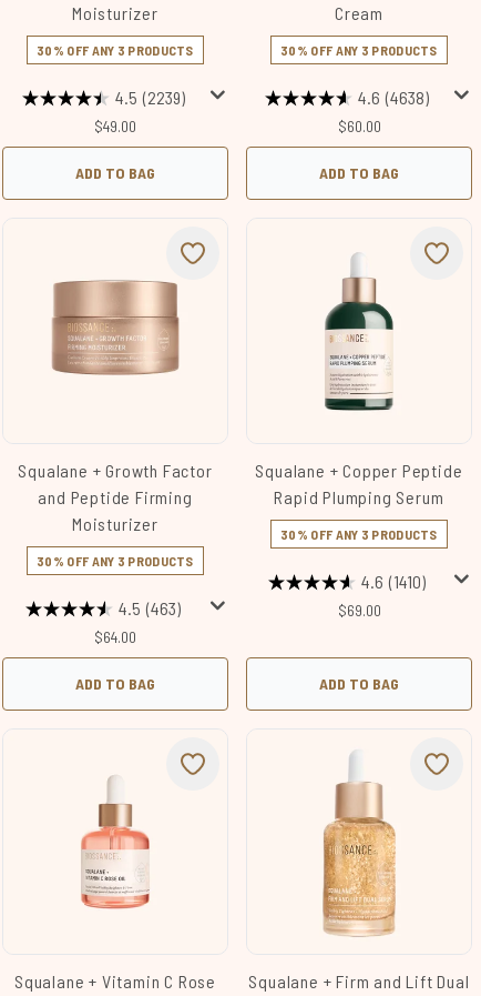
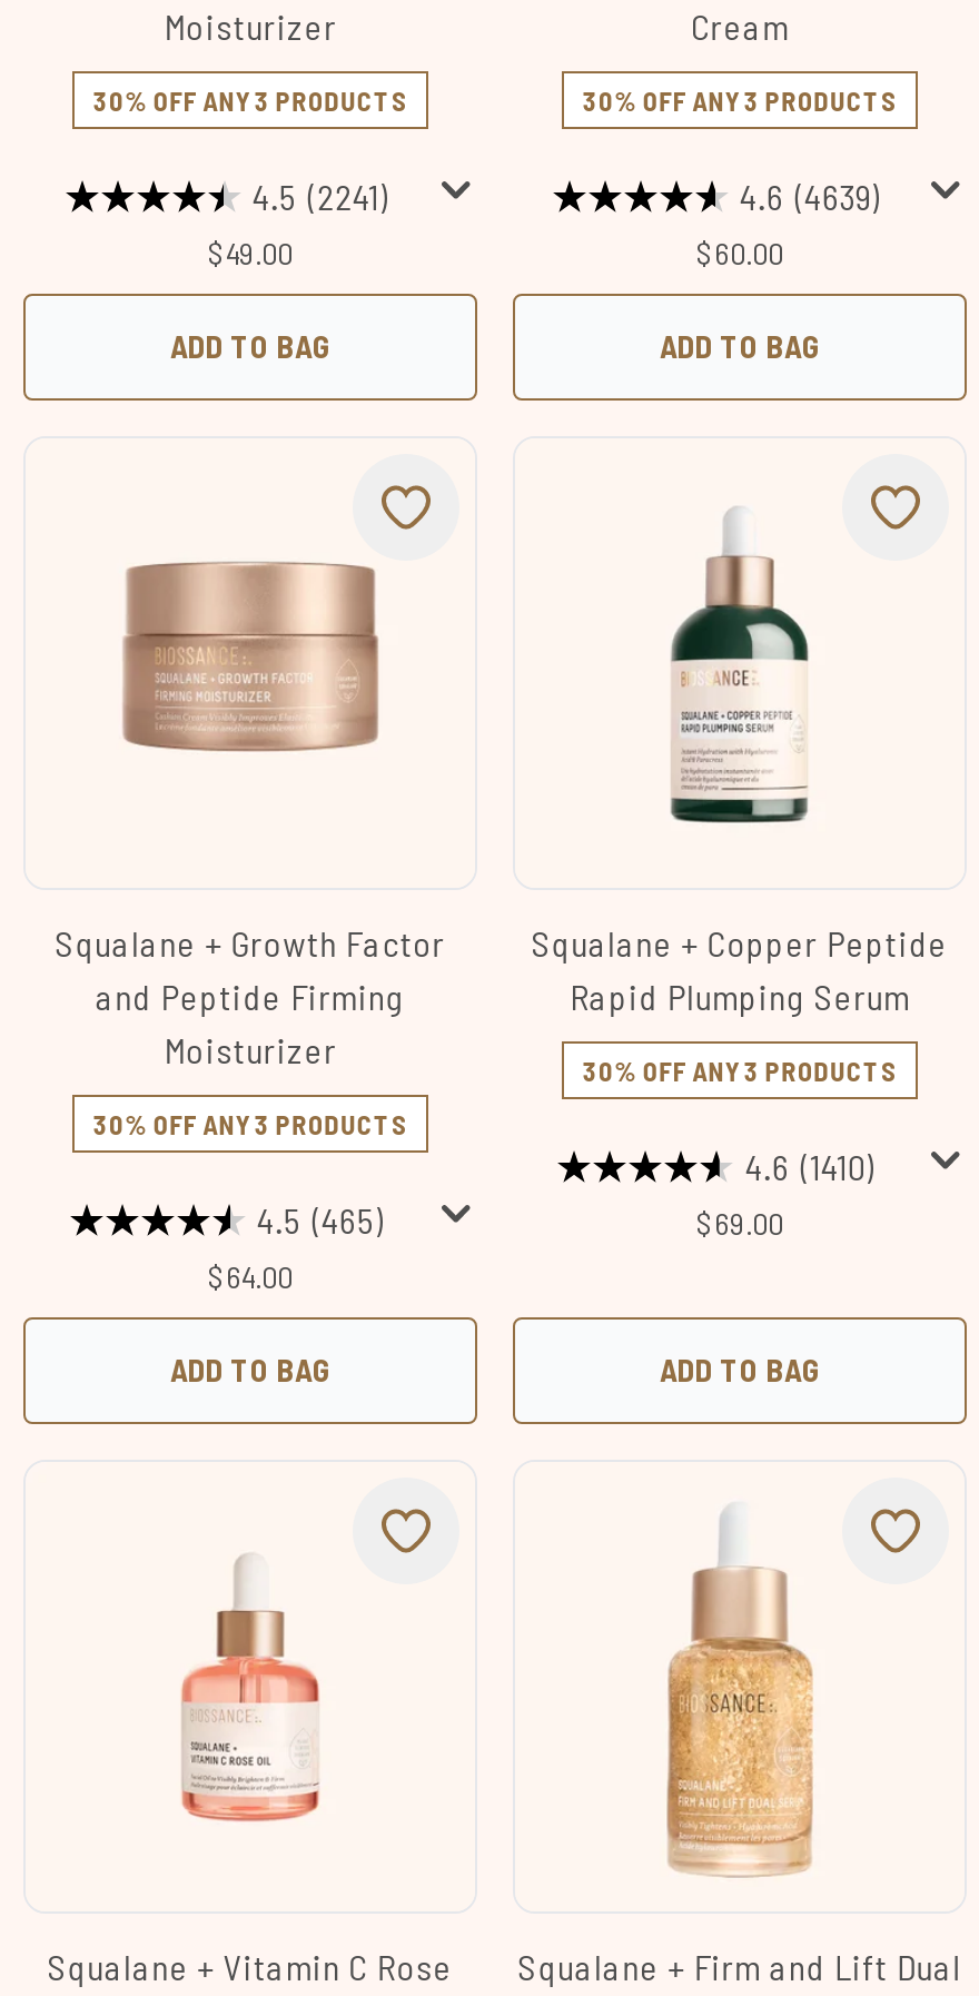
- 4.5 (2239)
+ 4.5 (2241)

- 4.6 (4638)
+ 4.6 (4639)

- 4.5 (463)
+ 4.5 (465)
